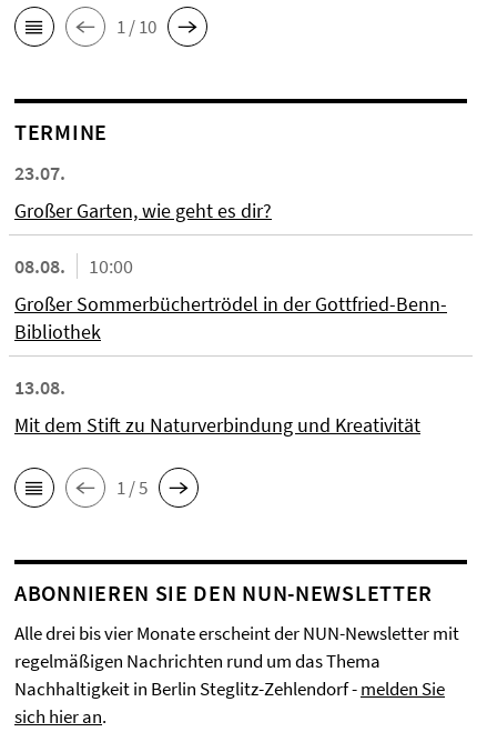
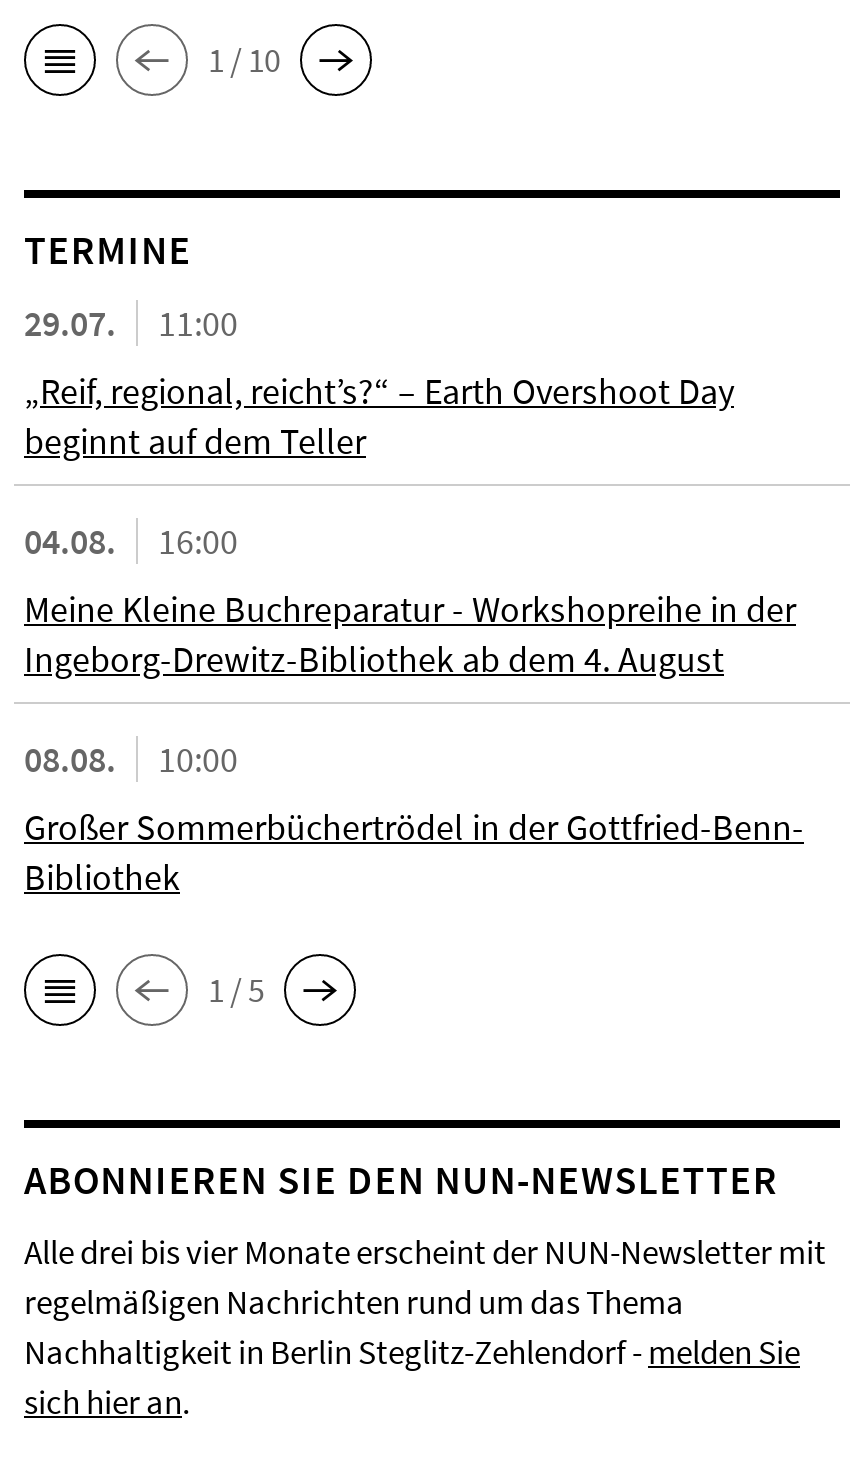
- 23.07.
- Großer Garten, wie geht es dir?
+ 29.07.
+ 11:00
+ „Reif, regional, reicht’s?“ – Earth Overshoot Day
+ beginnt auf dem Teller
+ 04.08.
+ 16:00
+ Meine Kleine Buchreparatur - Workshopreihe in der
+ Ingeborg-Drewitz-Bibliothek ab dem 4. August

moved down: 08.08. | 10:00 | Großer Sommerbüchertrödel in der Gottfried-Benn- | Bibliothek

- 13.08.
- Mit dem Stift zu Naturverbindung und Kreativität
